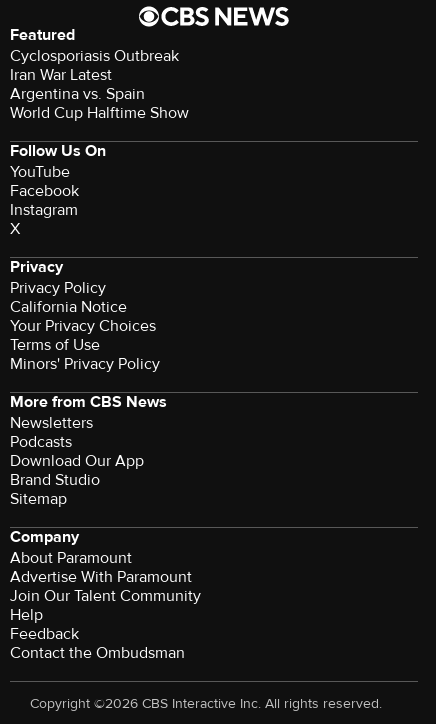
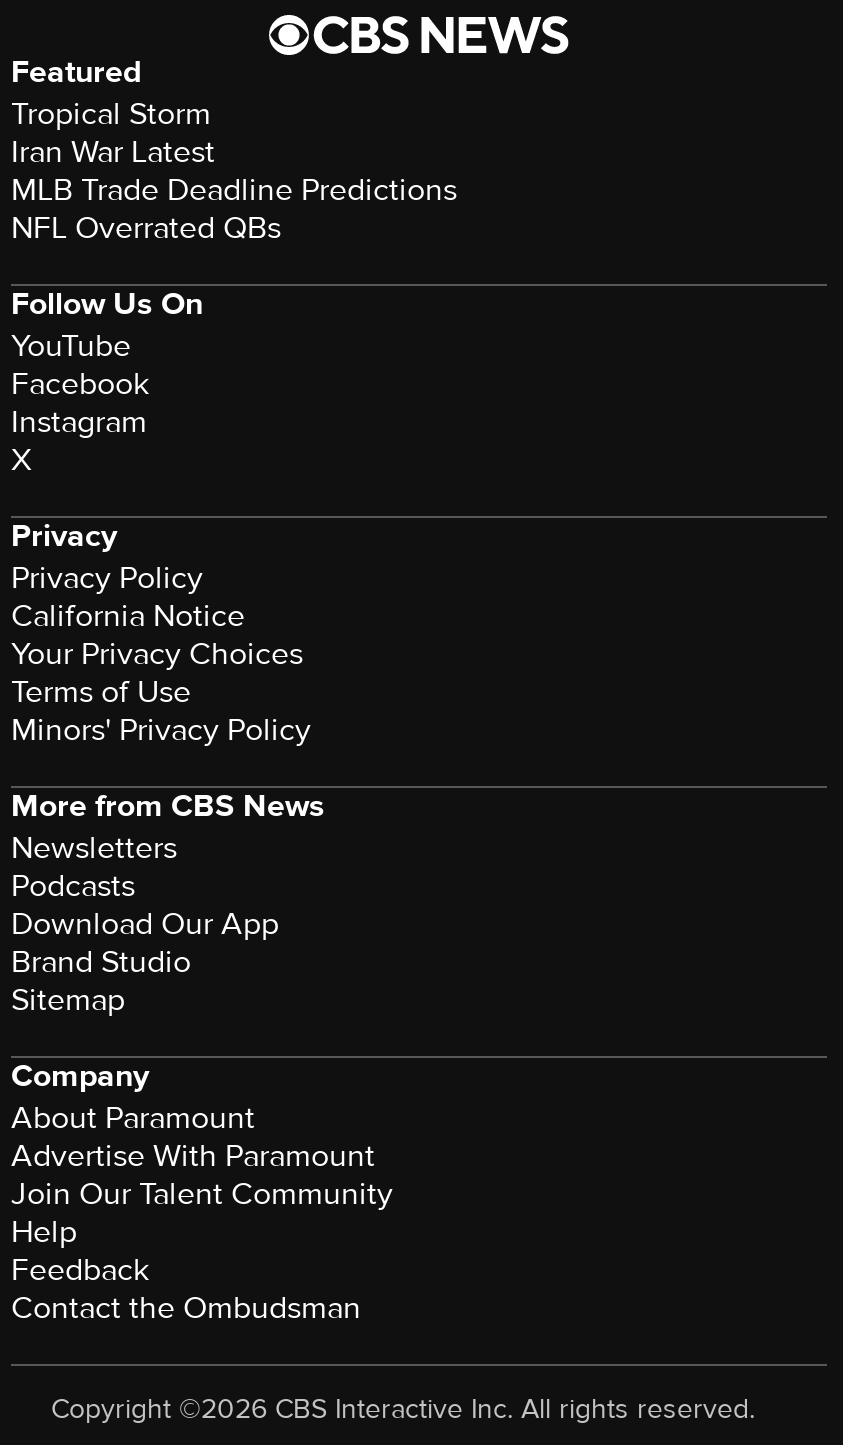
- Cyclosporiasis Outbreak
+ Tropical Storm

- Argentina vs. Spain
- World Cup Halftime Show
+ MLB Trade Deadline Predictions
+ NFL Overrated QBs
